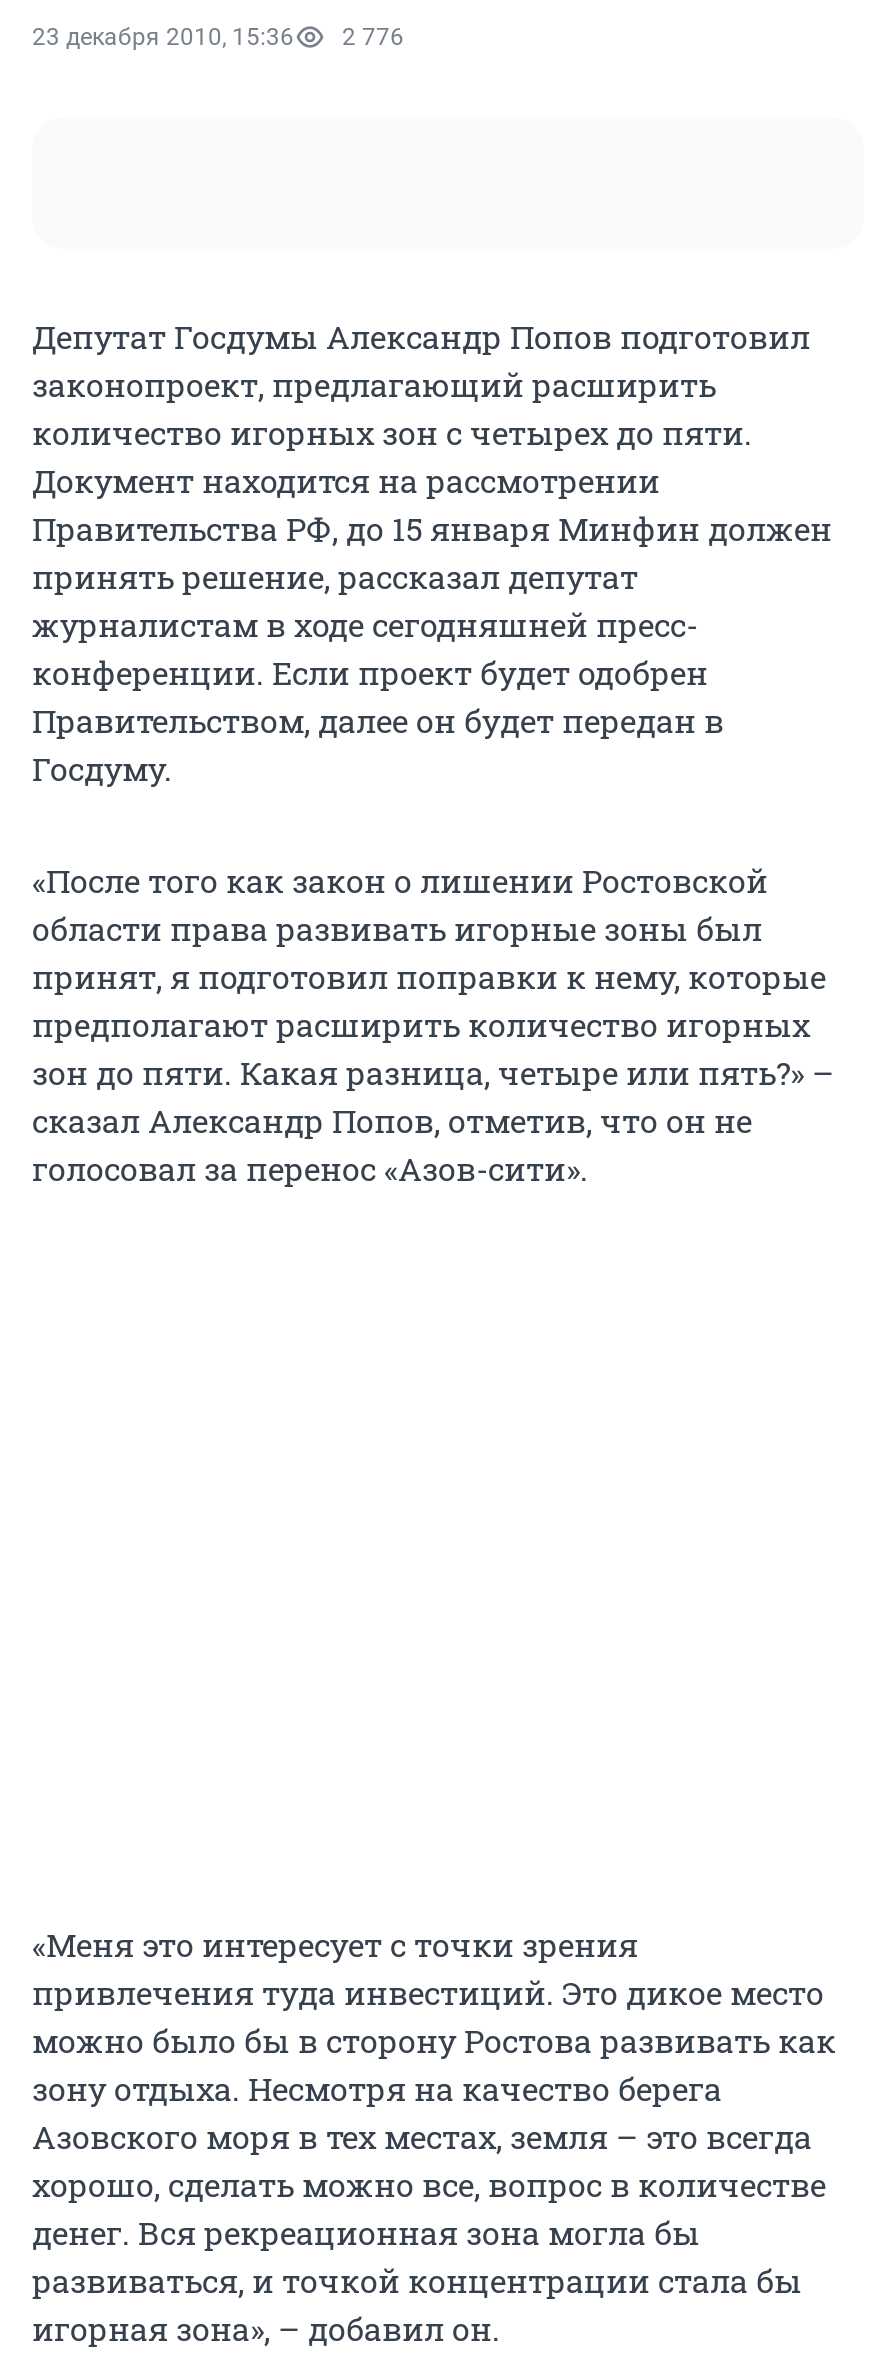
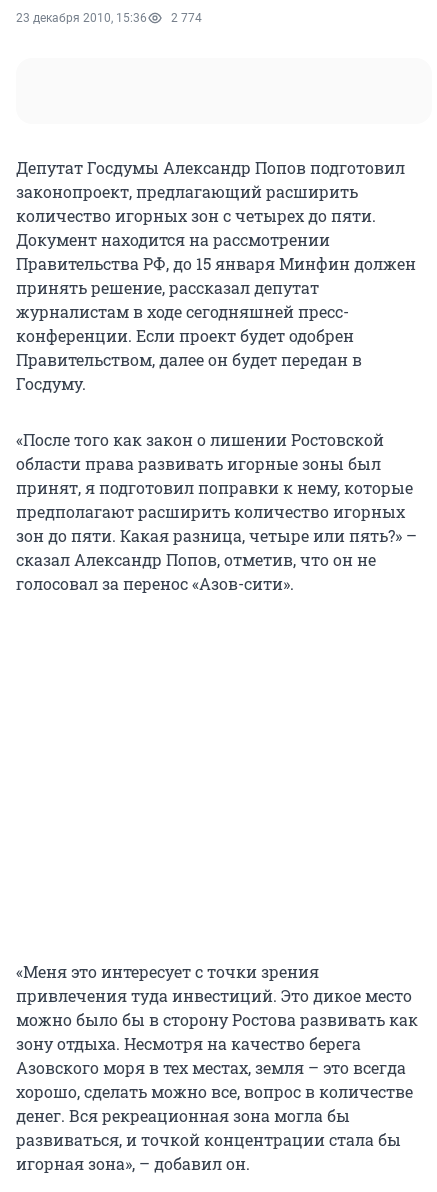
- 23 декабря 2010, 15:36 2 776
+ 23 декабря 2010, 15:36 2 774
